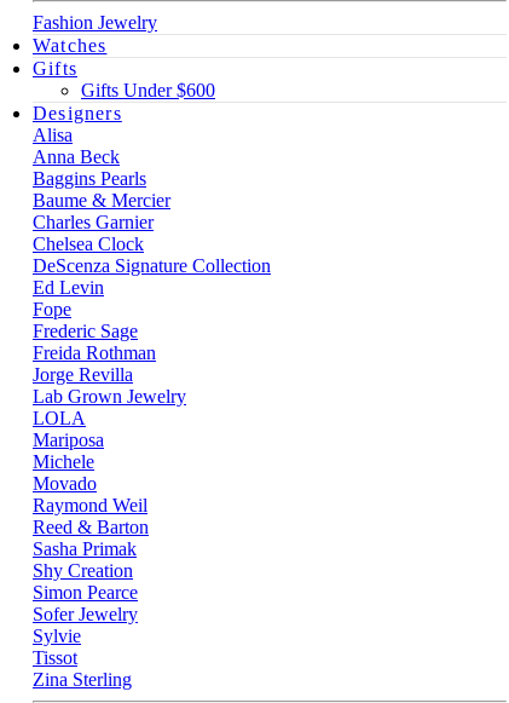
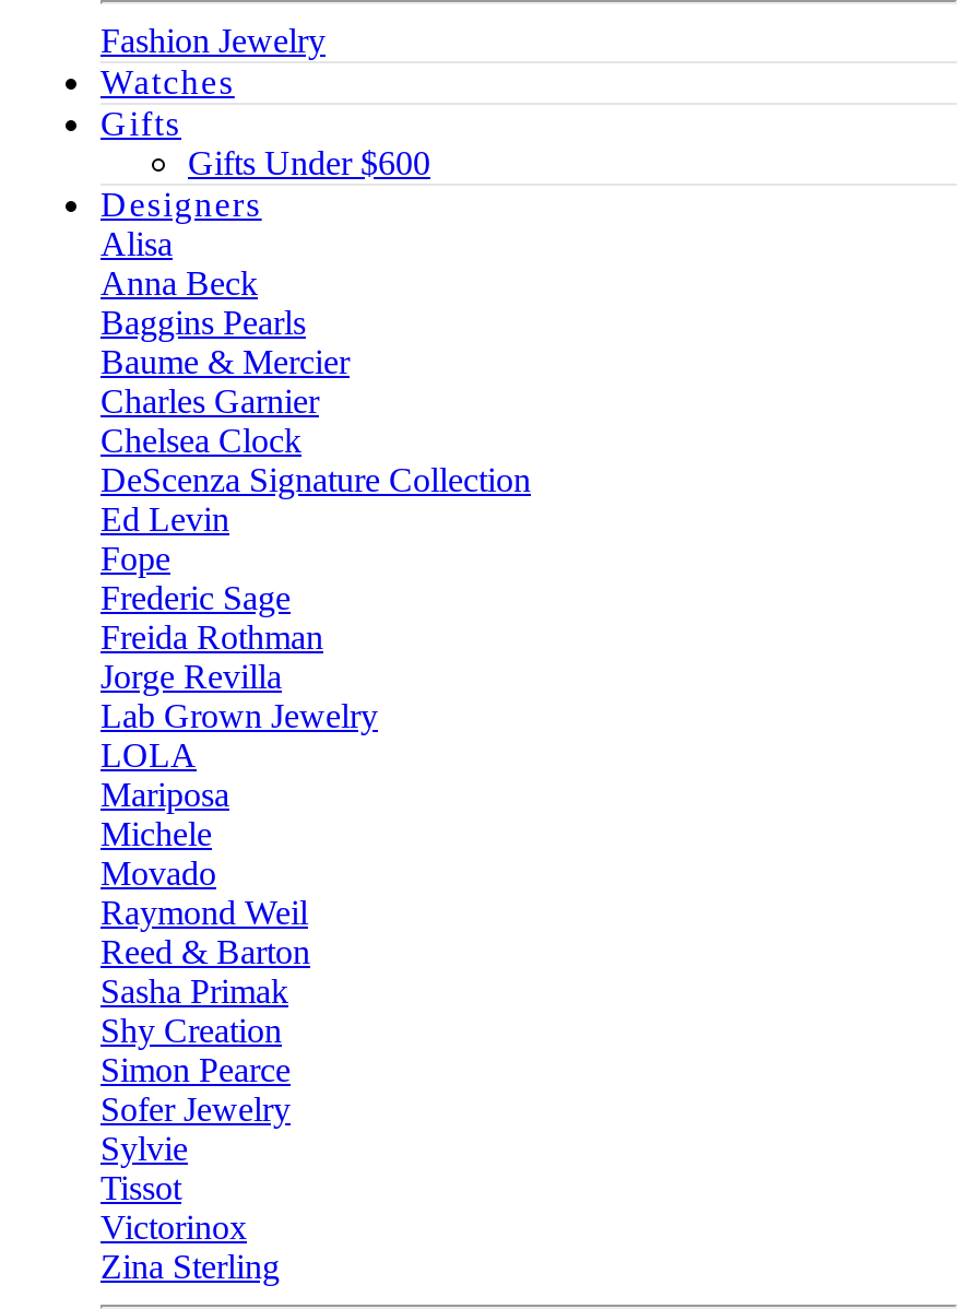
+ Victorinox
